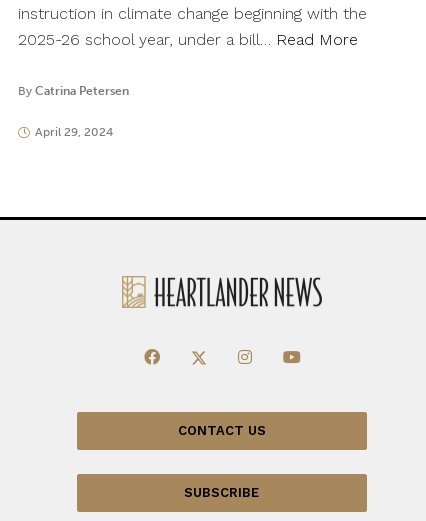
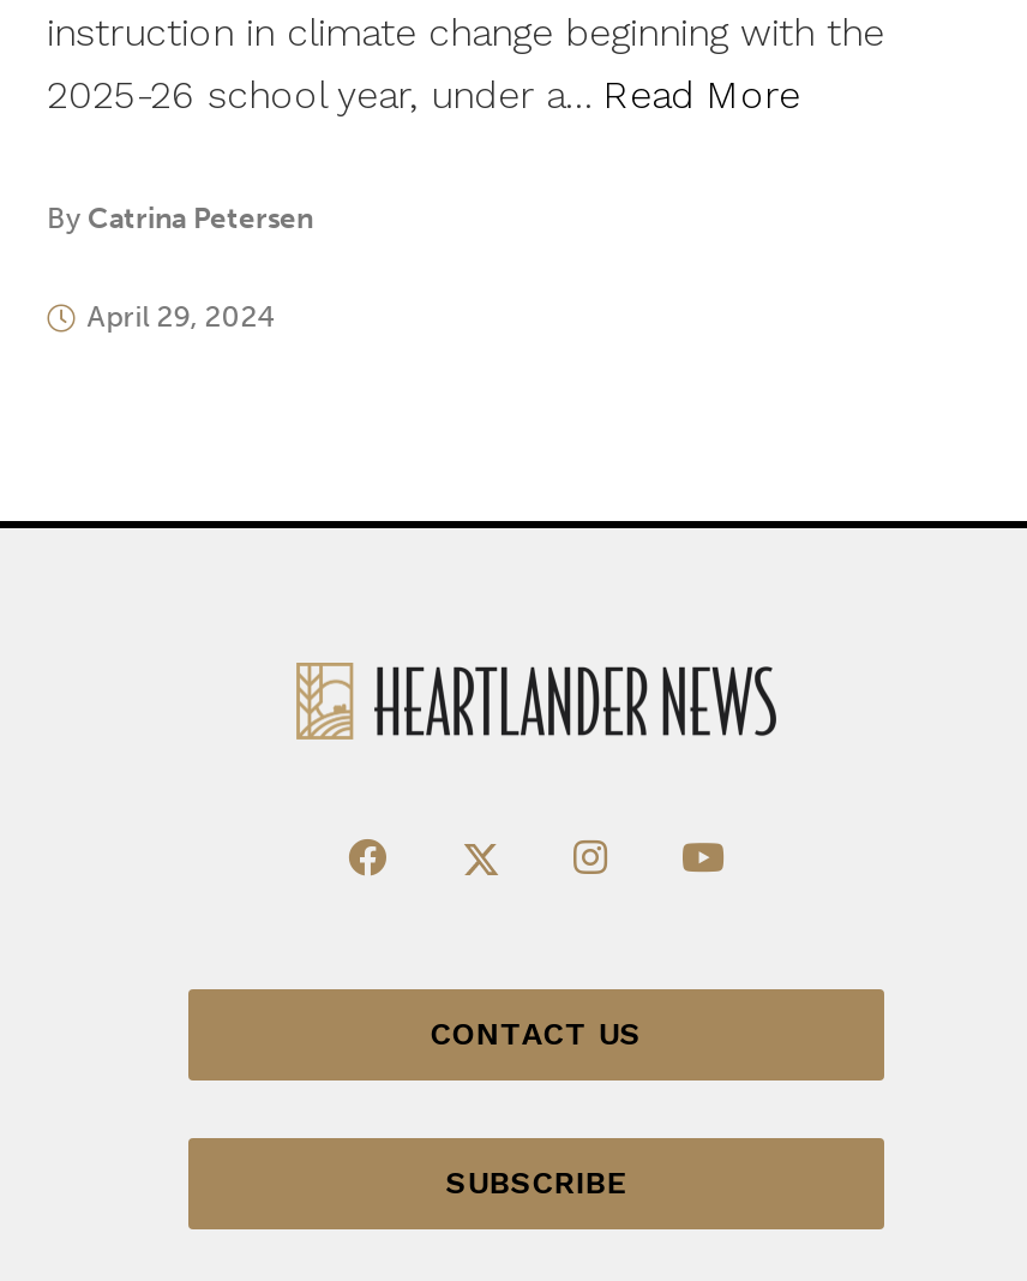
- 2025-26 school year, under a bill… Read More
+ 2025-26 school year, under a… Read More
